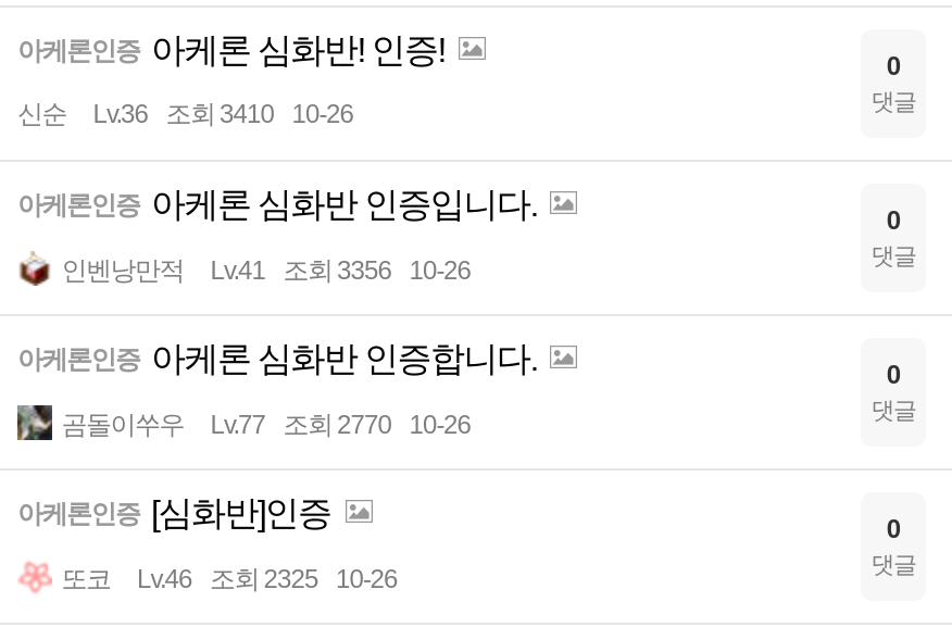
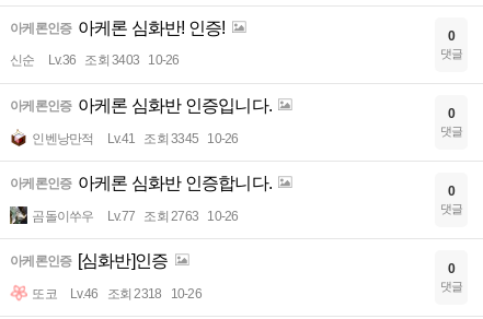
- 신순 Lv.36 조회 3410 10-26
+ 신순 Lv.36 조회 3403 10-26

- 인벤낭만적 Lv.41 조회 3356 10-26
+ 인벤낭만적 Lv.41 조회 3345 10-26

- 곰돌이쑤우 Lv.77 조회 2770 10-26
+ 곰돌이쑤우 Lv.77 조회 2763 10-26

- 또코 Lv.46 조회 2325 10-26
+ 또코 Lv.46 조회 2318 10-26
